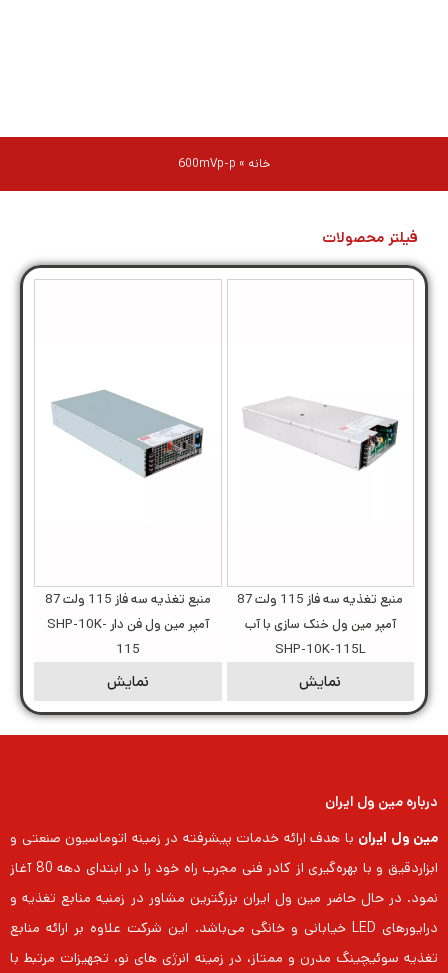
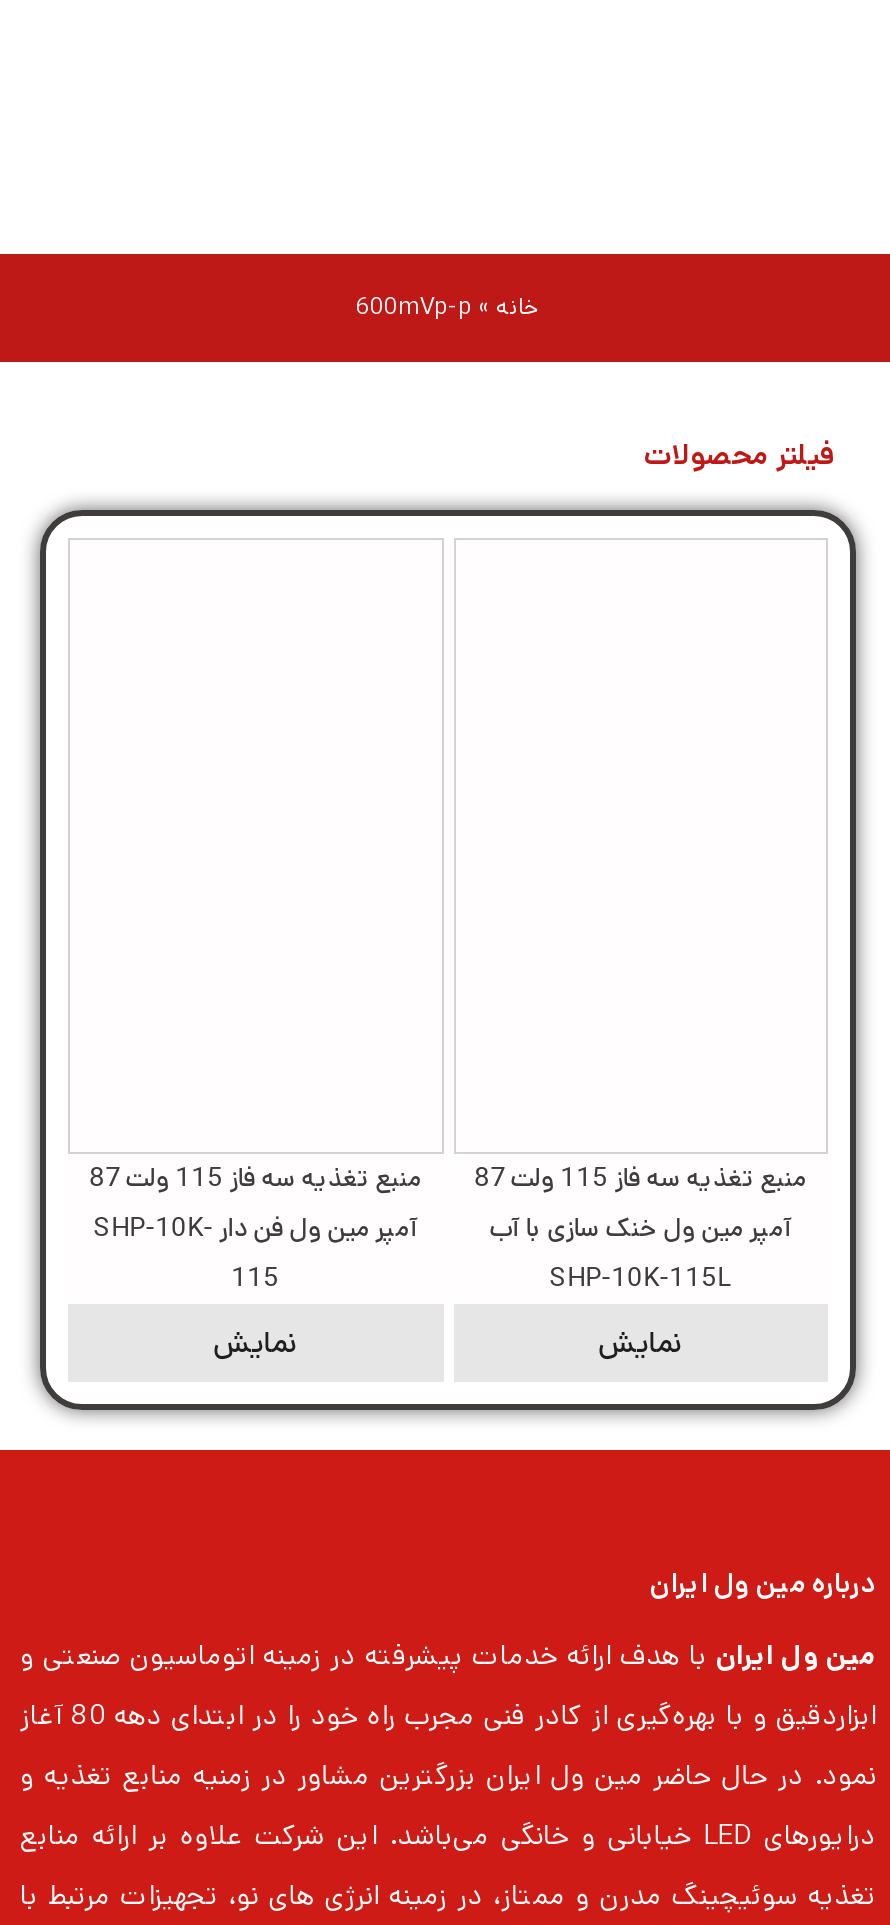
- [image]

- [image]
